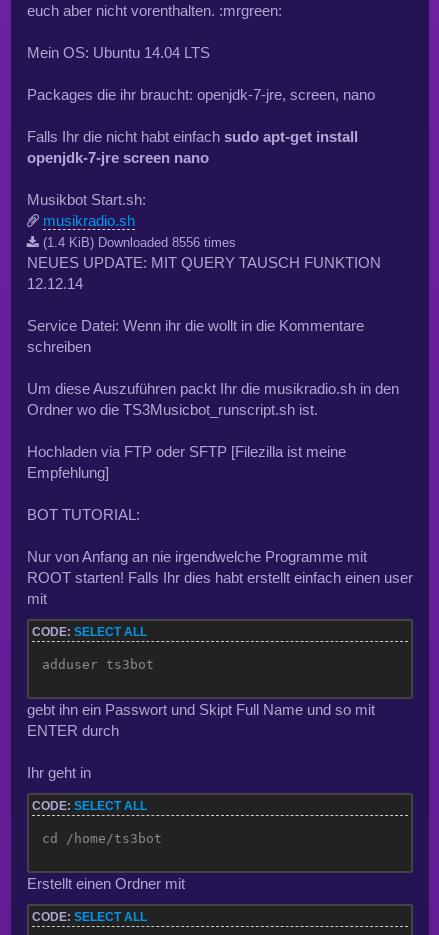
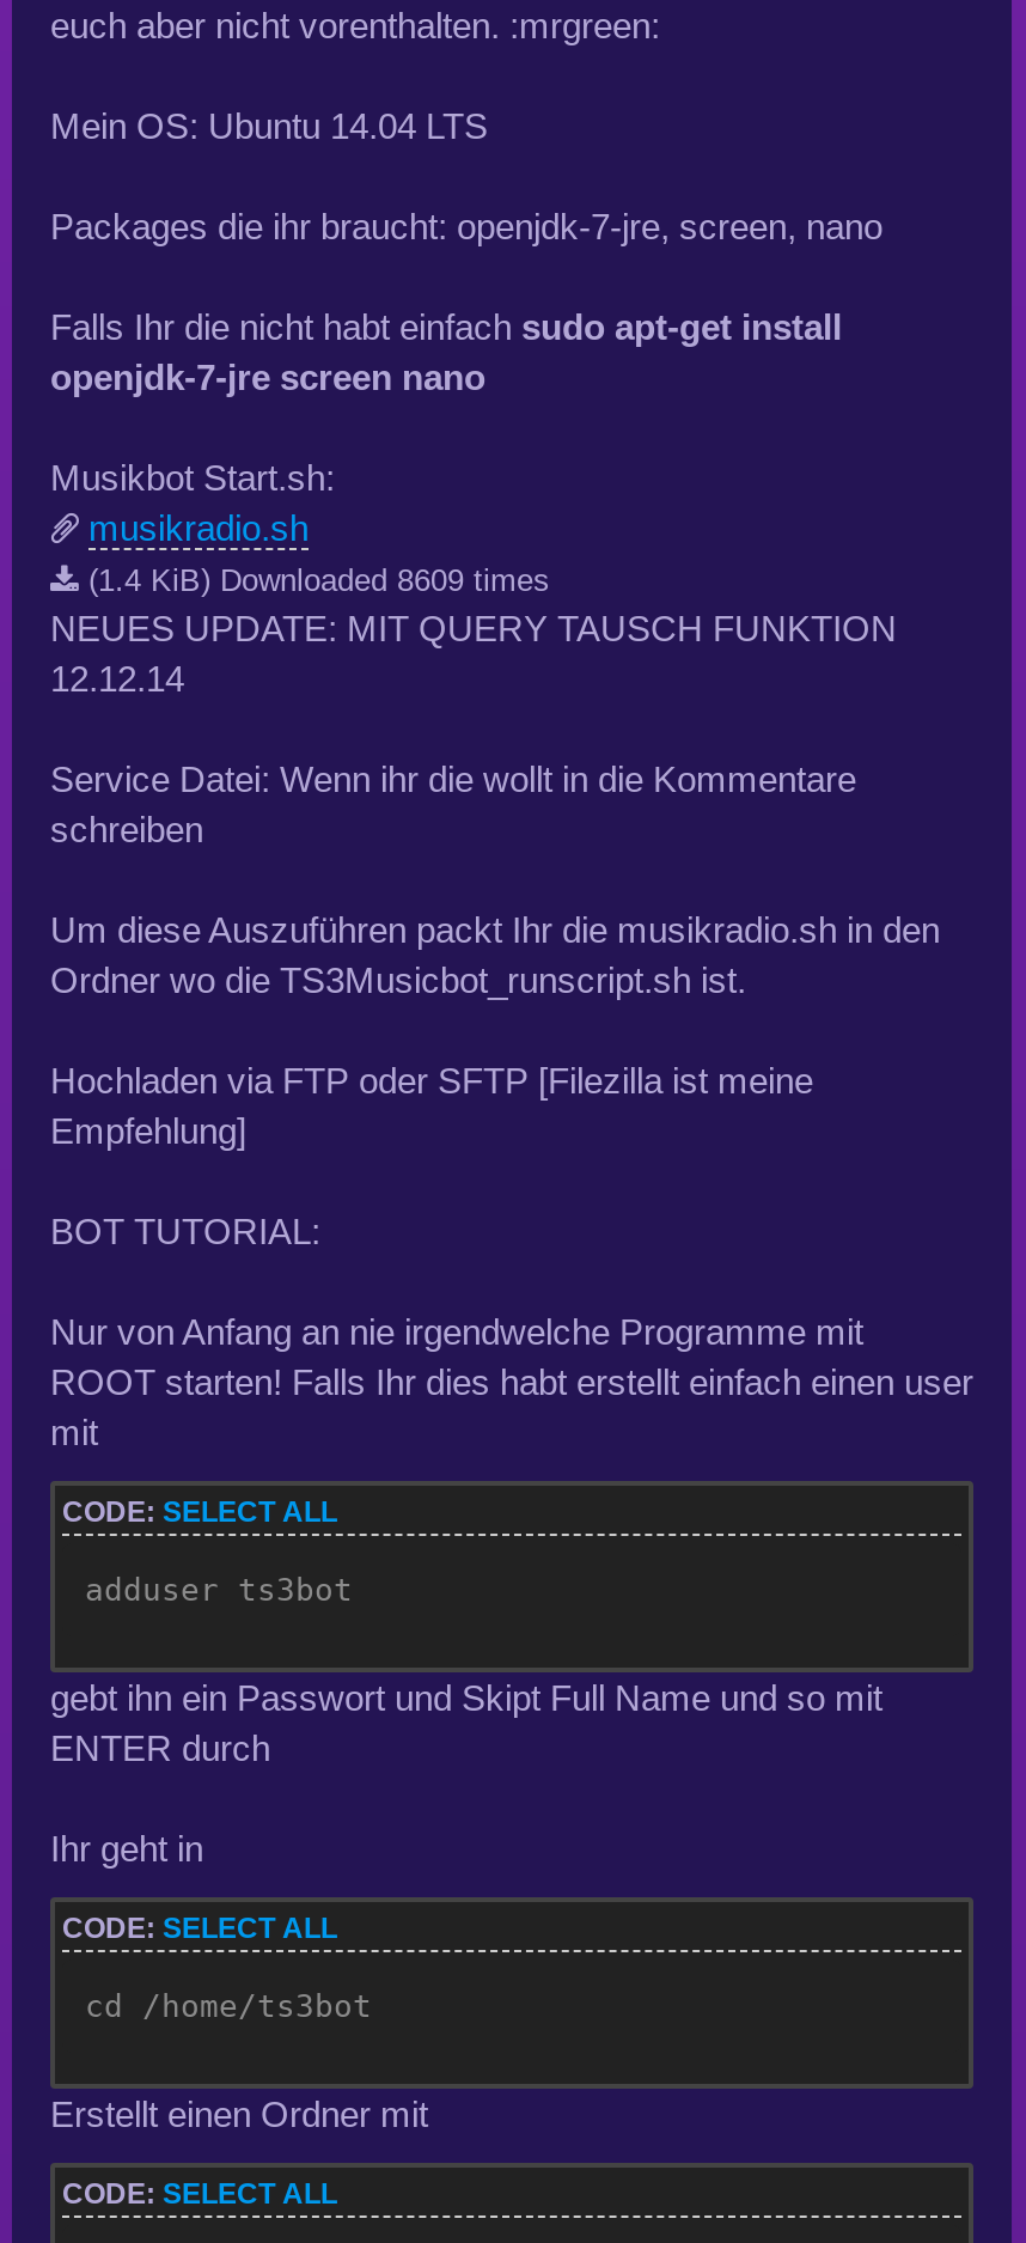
- (1.4 KiB) Downloaded 8556 times
+ (1.4 KiB) Downloaded 8609 times
